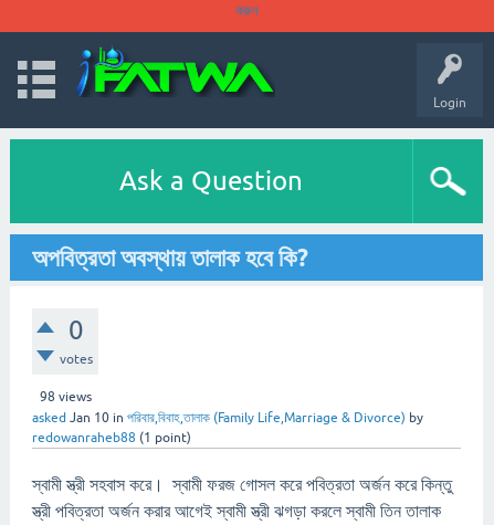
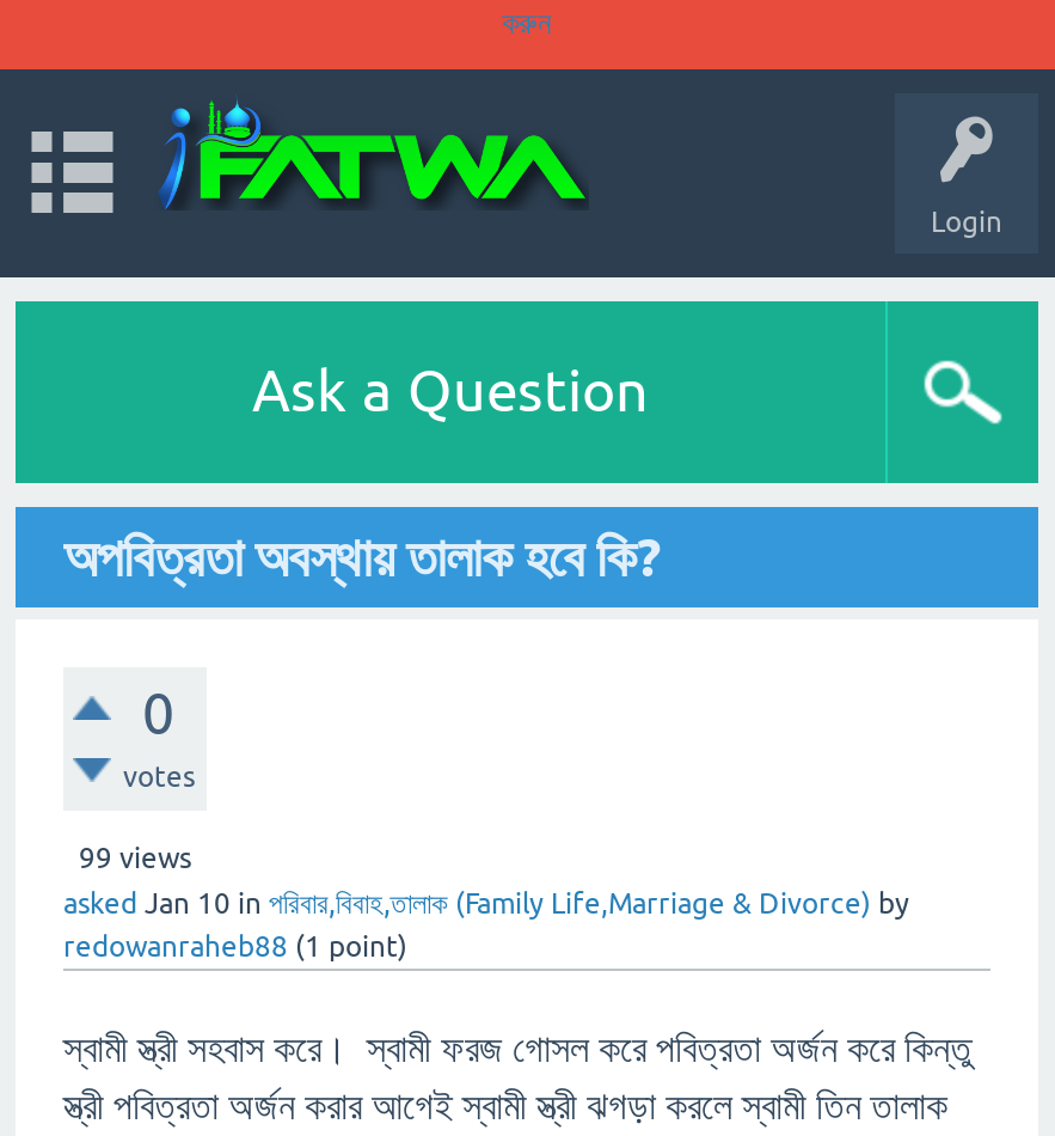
- 98 views
+ 99 views
